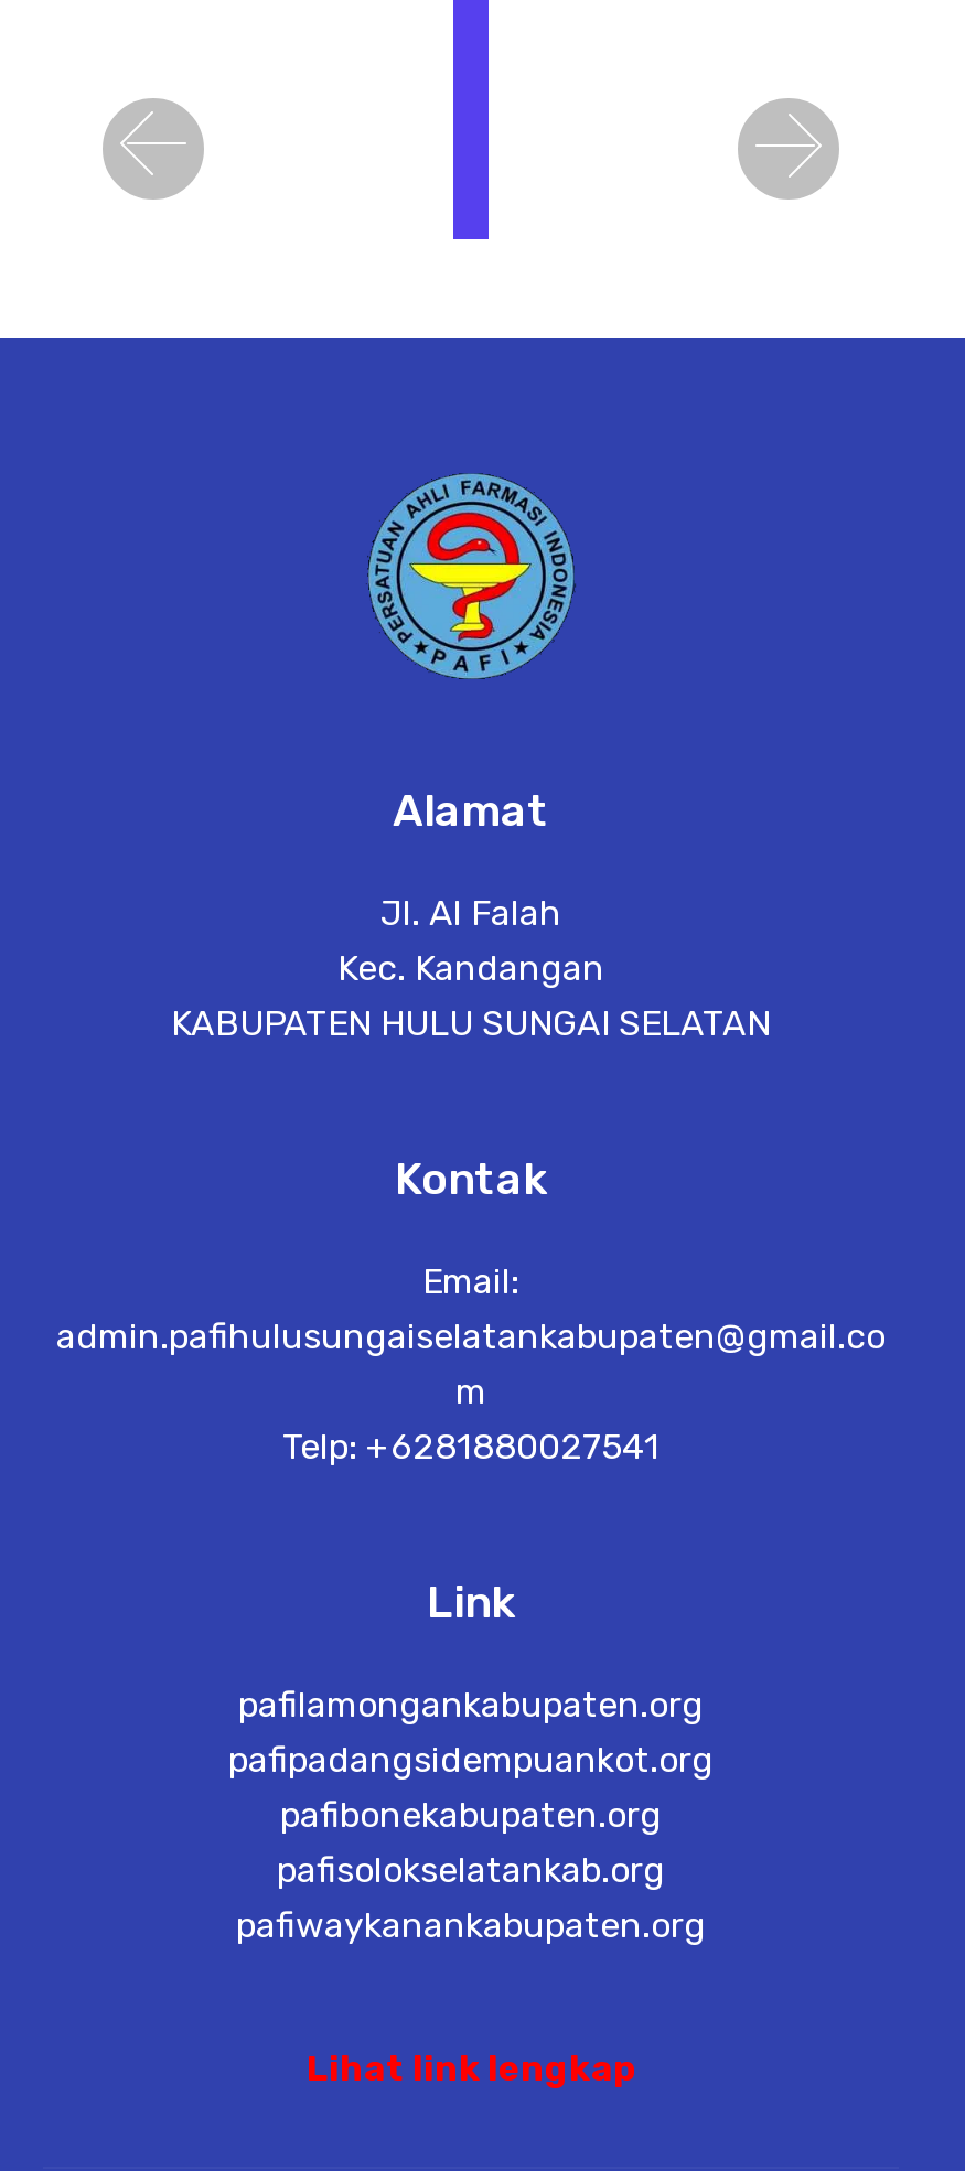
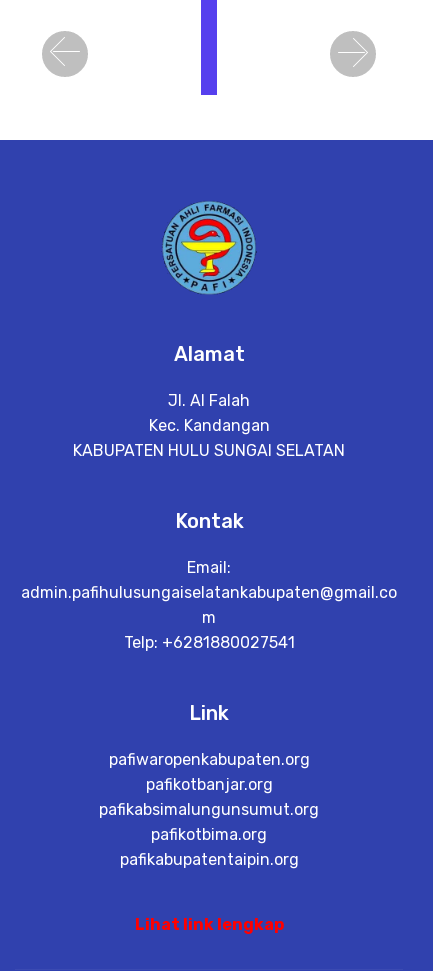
- pafilamongankabupaten.org
- pafipadangsidempuankot.org
- pafibonekabupaten.org
- pafisolokselatankab.org
- pafiwaykanankabupaten.org
+ pafiwaropenkabupaten.org
+ pafikotbanjar.org
+ pafikabsimalungunsumut.org
+ pafikotbima.org
+ pafikabupatentaipin.org
